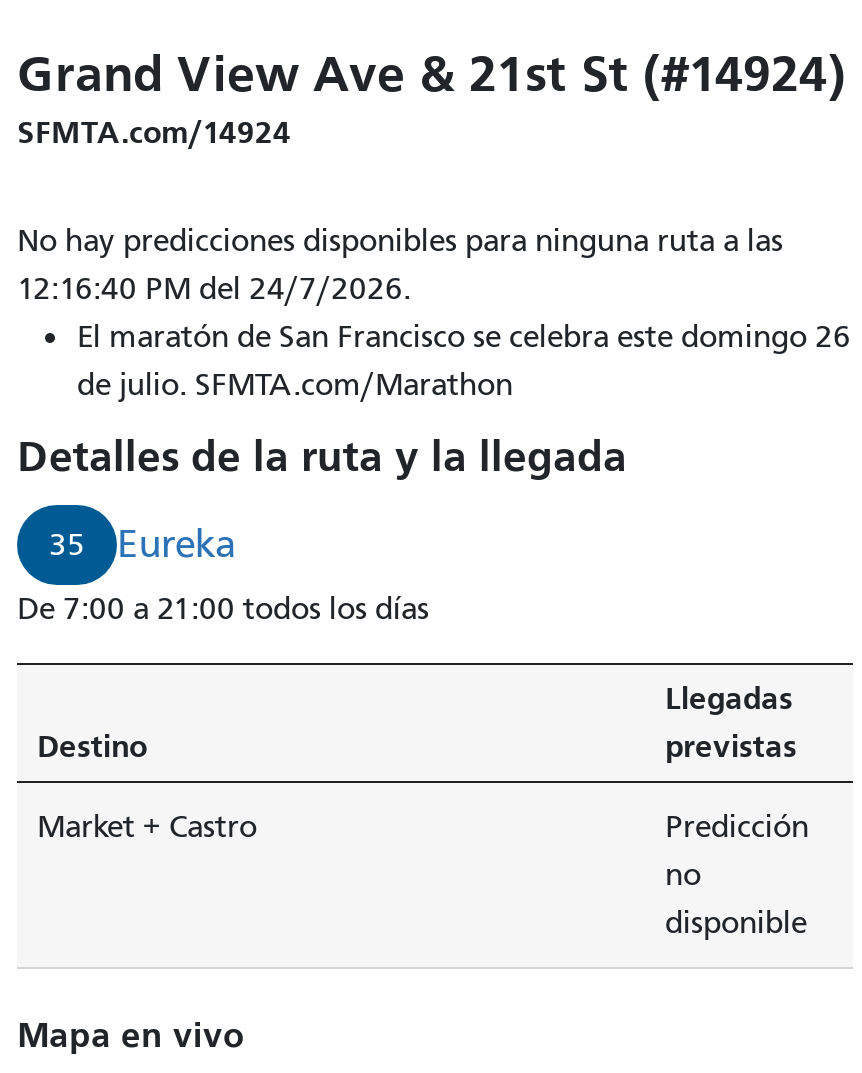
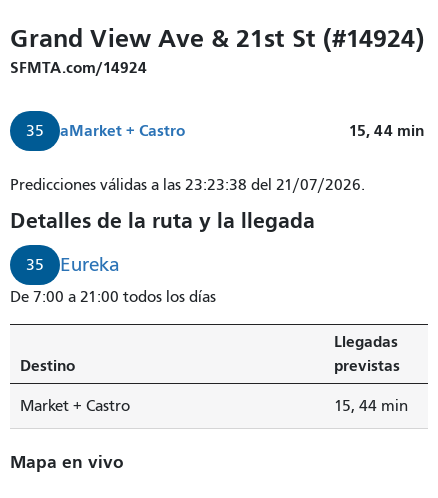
- No hay predicciones disponibles para ninguna ruta a las
- 12:16:40 PM del 24/7/2026.
- El maratón de San Francisco se celebra este domingo 26
- de julio. SFMTA.com/Marathon
+ 35
+ aMarket + Castro
+ 15, 44 min
+ Predicciones válidas a las 23:23:38 del 21/07/2026.

- Predicción
- no
- disponible
+ 15, 44 min
